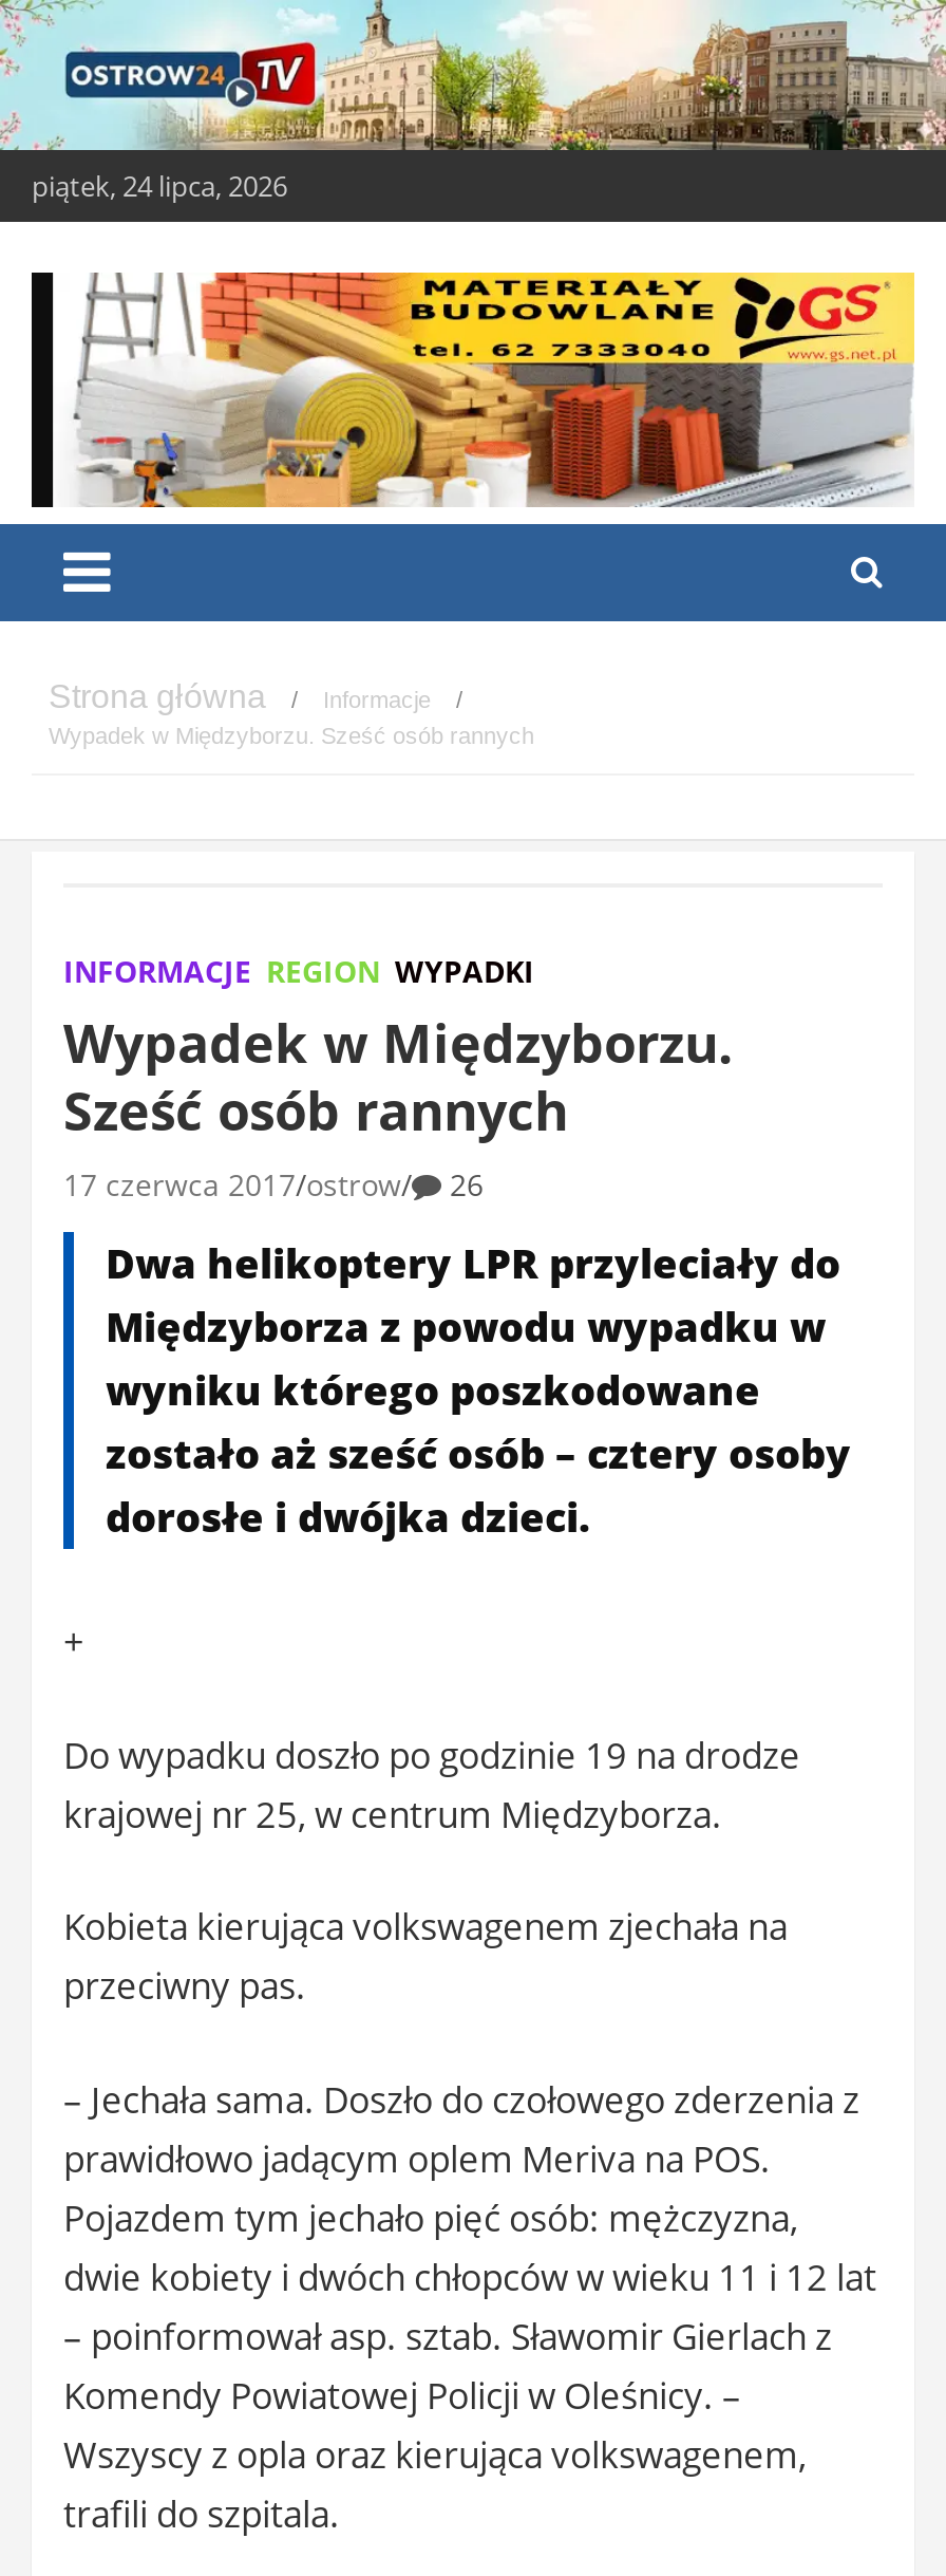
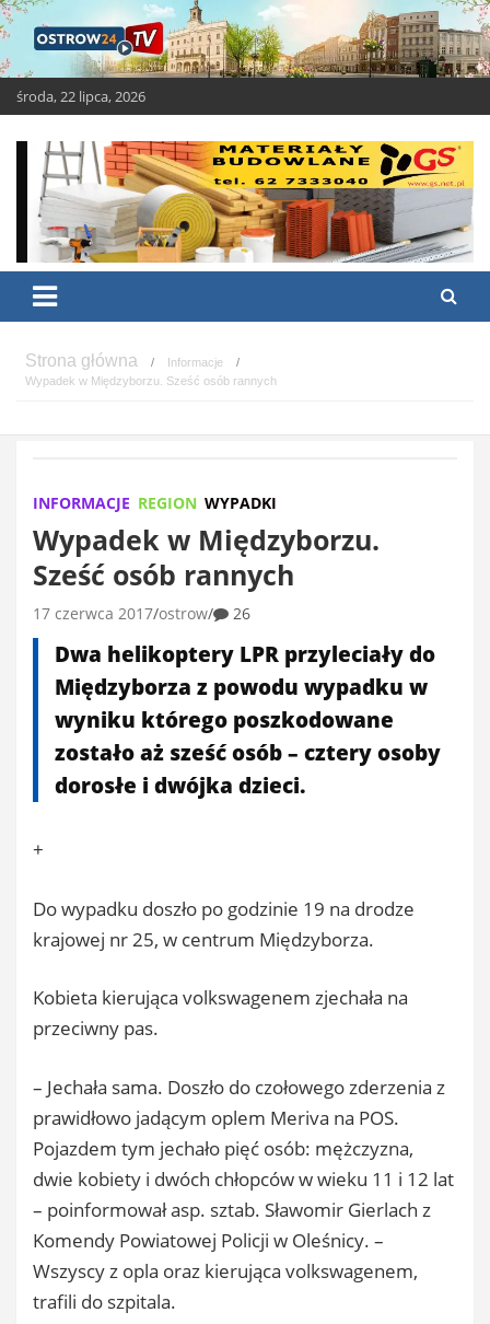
- piątek, 24 lipca, 2026
+ środa, 22 lipca, 2026
